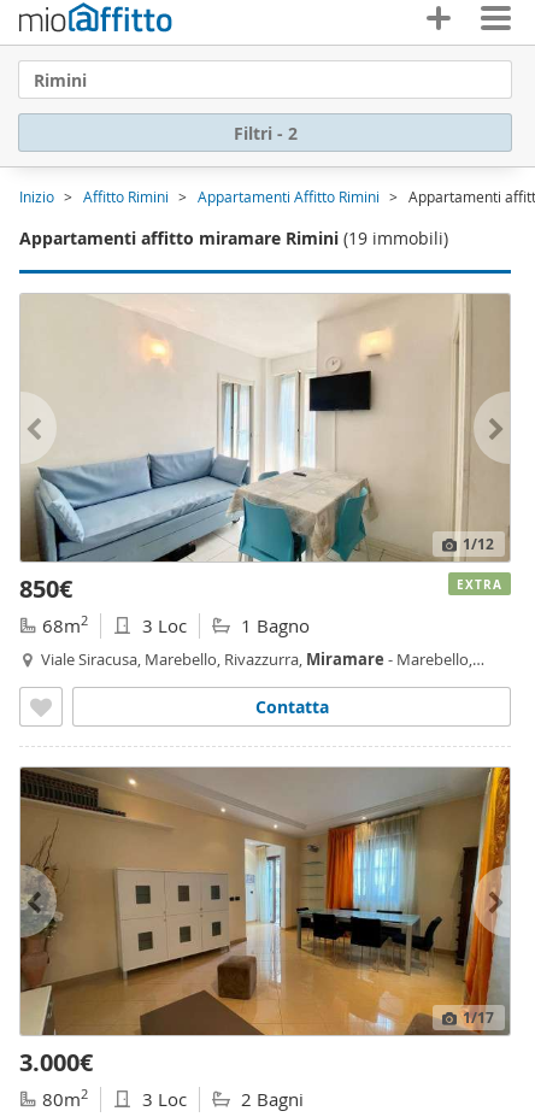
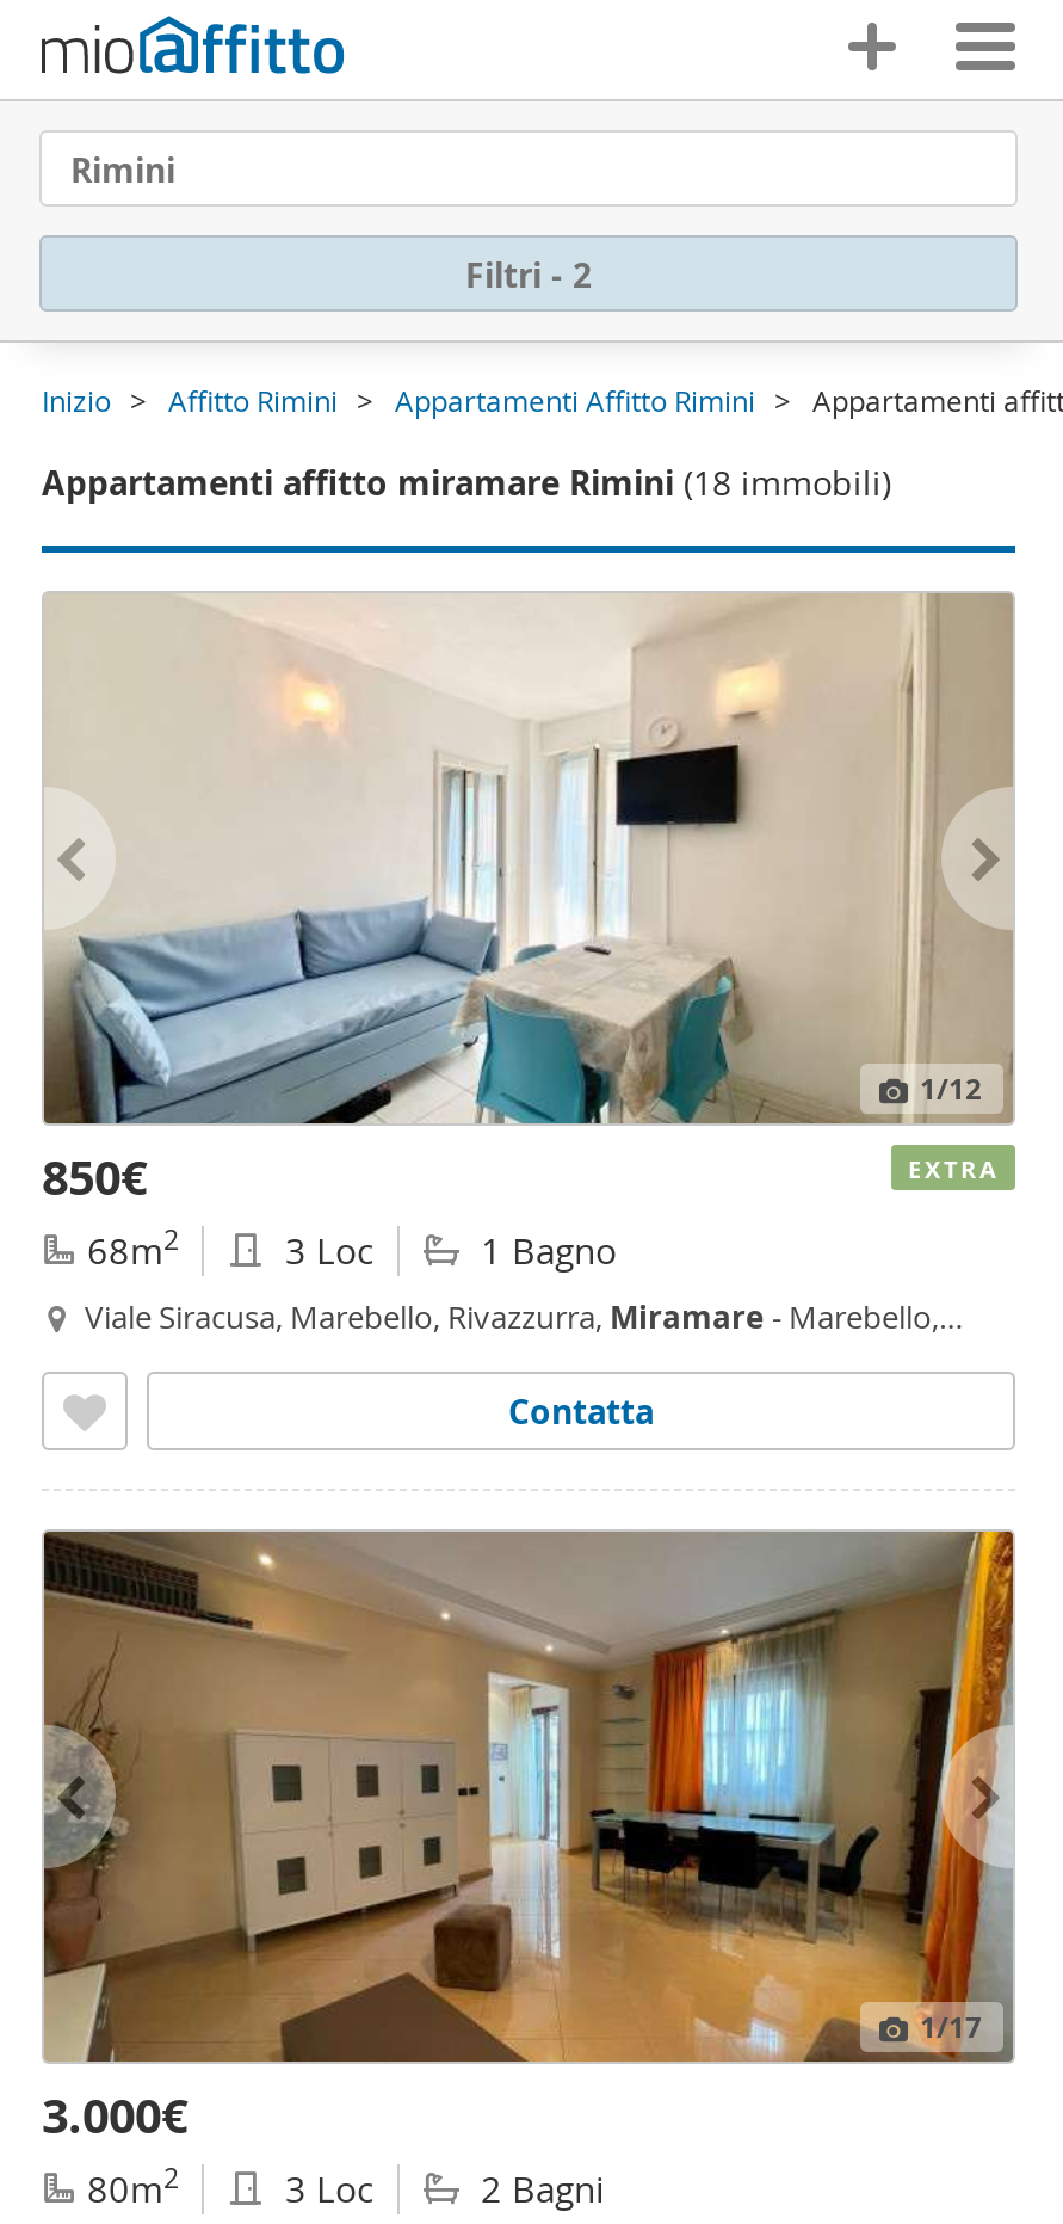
- Appartamenti affitto miramare Rimini (19 immobili)
+ Appartamenti affitto miramare Rimini (18 immobili)
